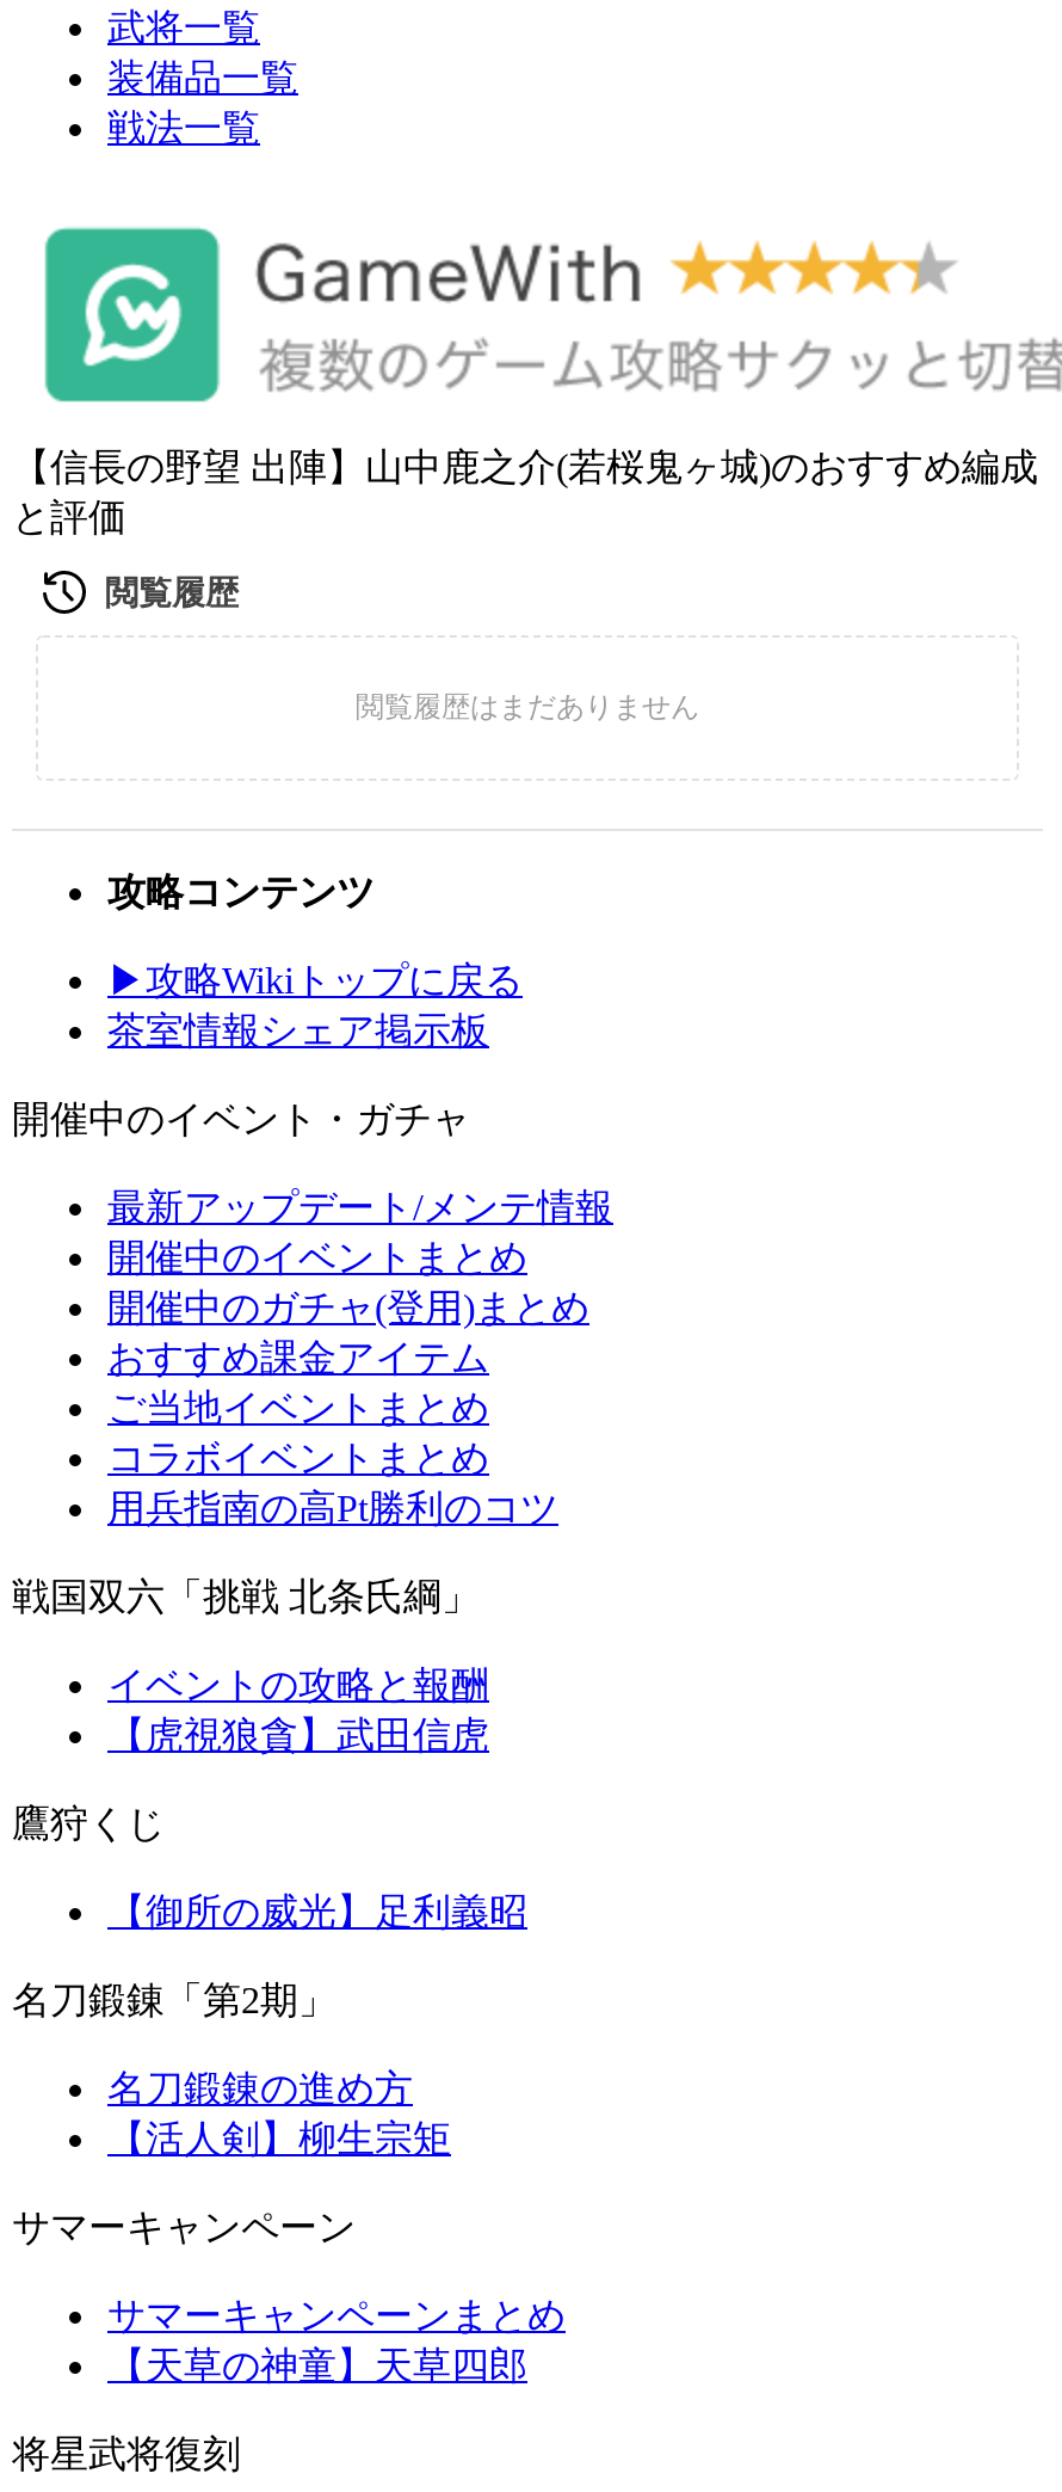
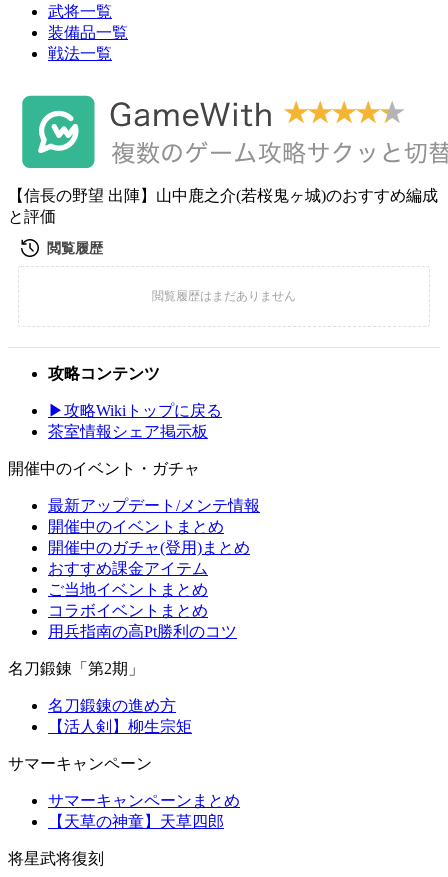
- 戦国双六「挑戦 北条氏綱」
- イベントの攻略と報酬
- 【虎視狼貪】武田信虎
- 鷹狩くじ
- 【御所の威光】足利義昭
